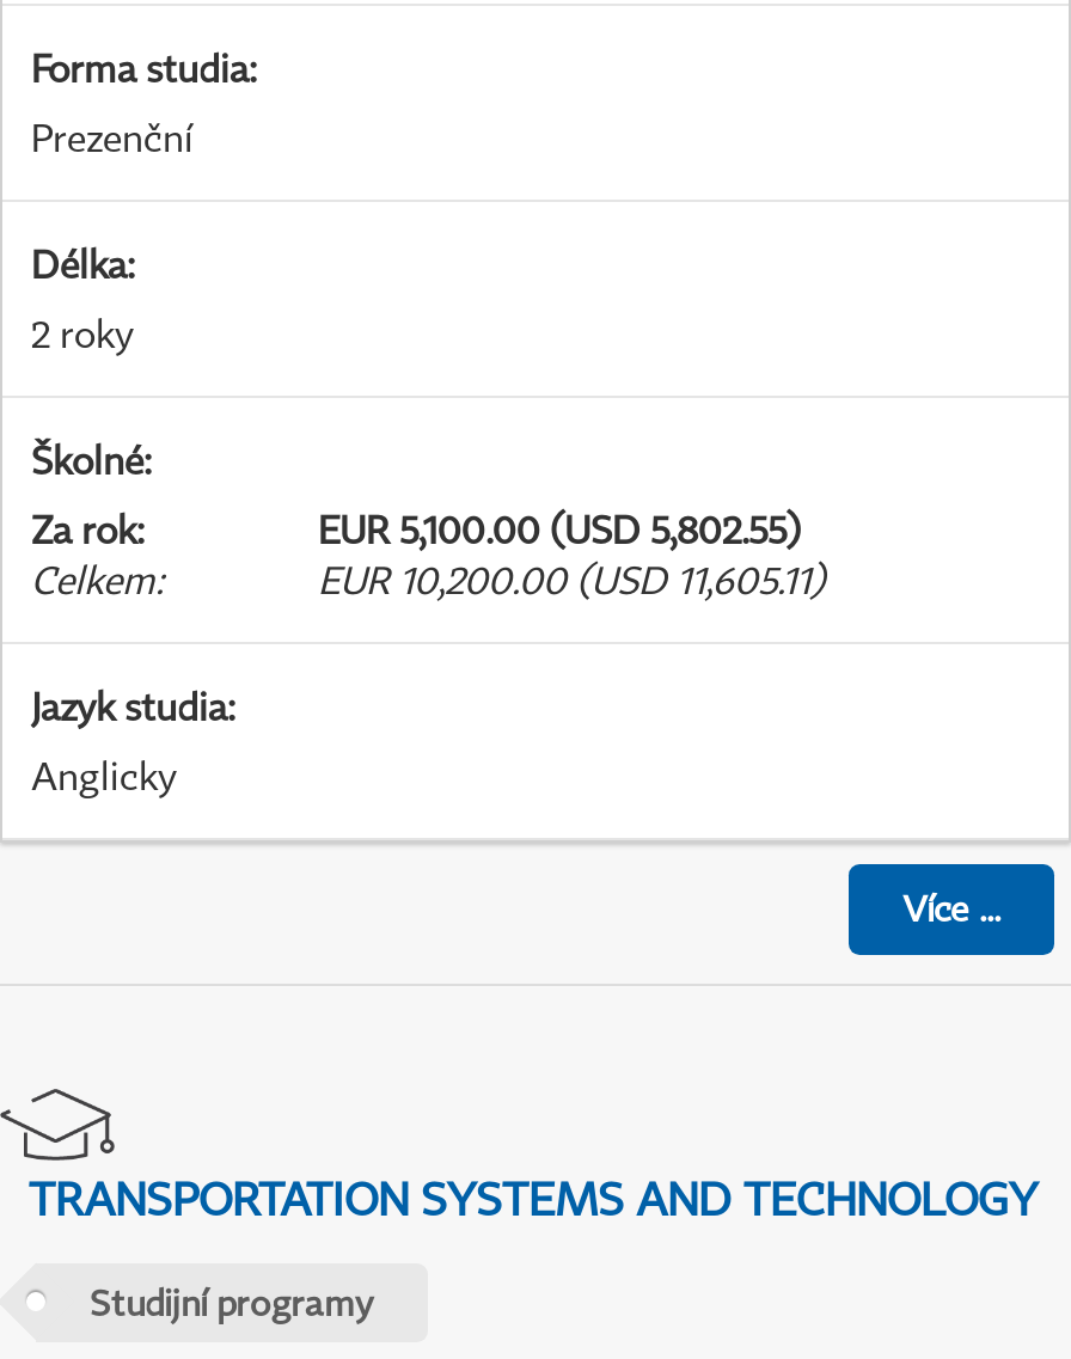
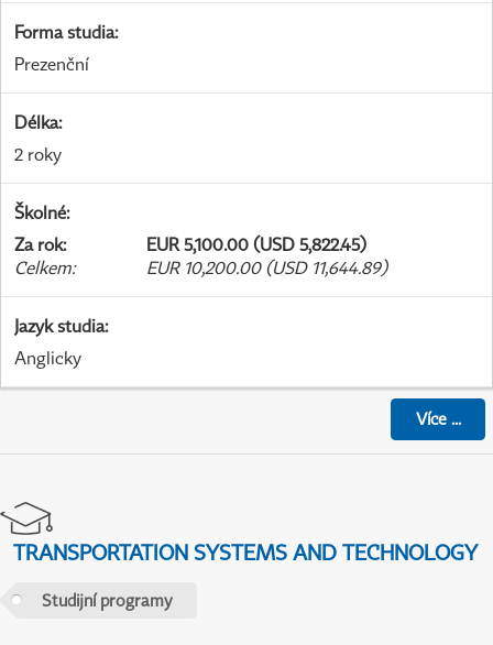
- EUR 5,100.00 (USD 5,802.55)
+ EUR 5,100.00 (USD 5,822.45)

- EUR 10,200.00 (USD 11,605.11)
+ EUR 10,200.00 (USD 11,644.89)
